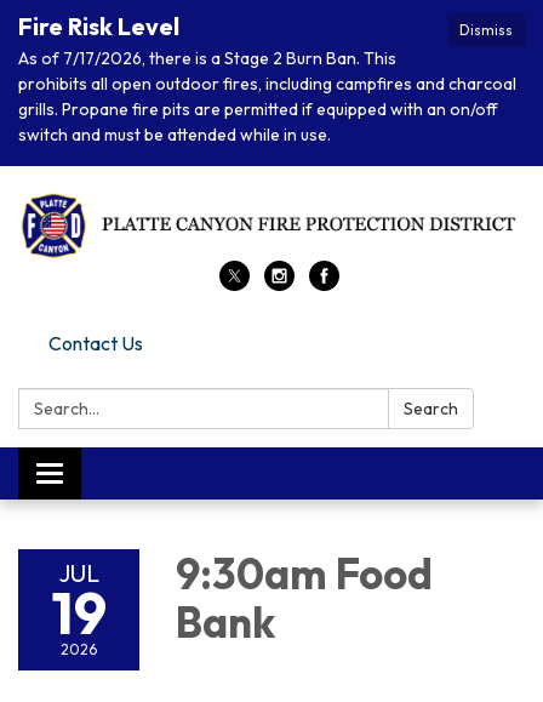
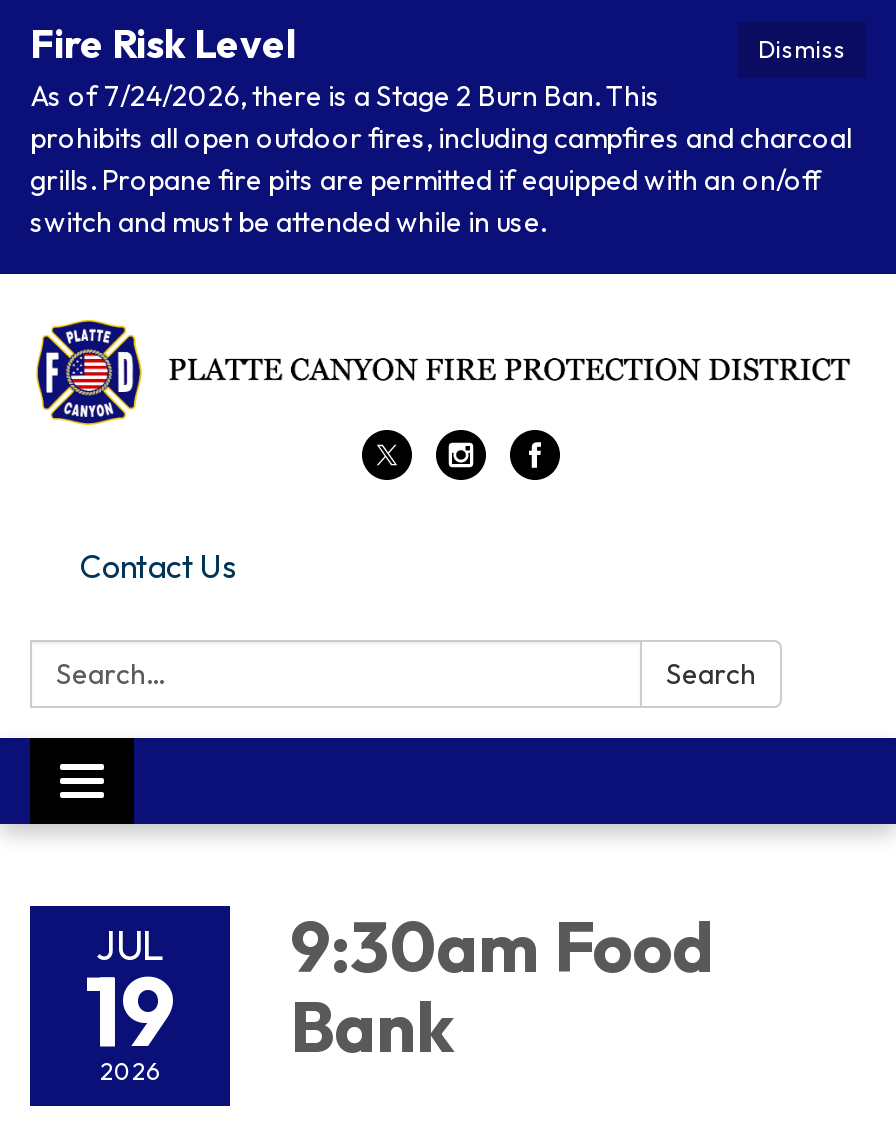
- As of 7/17/2026, there is a Stage 2 Burn Ban. This
+ As of 7/24/2026, there is a Stage 2 Burn Ban. This
